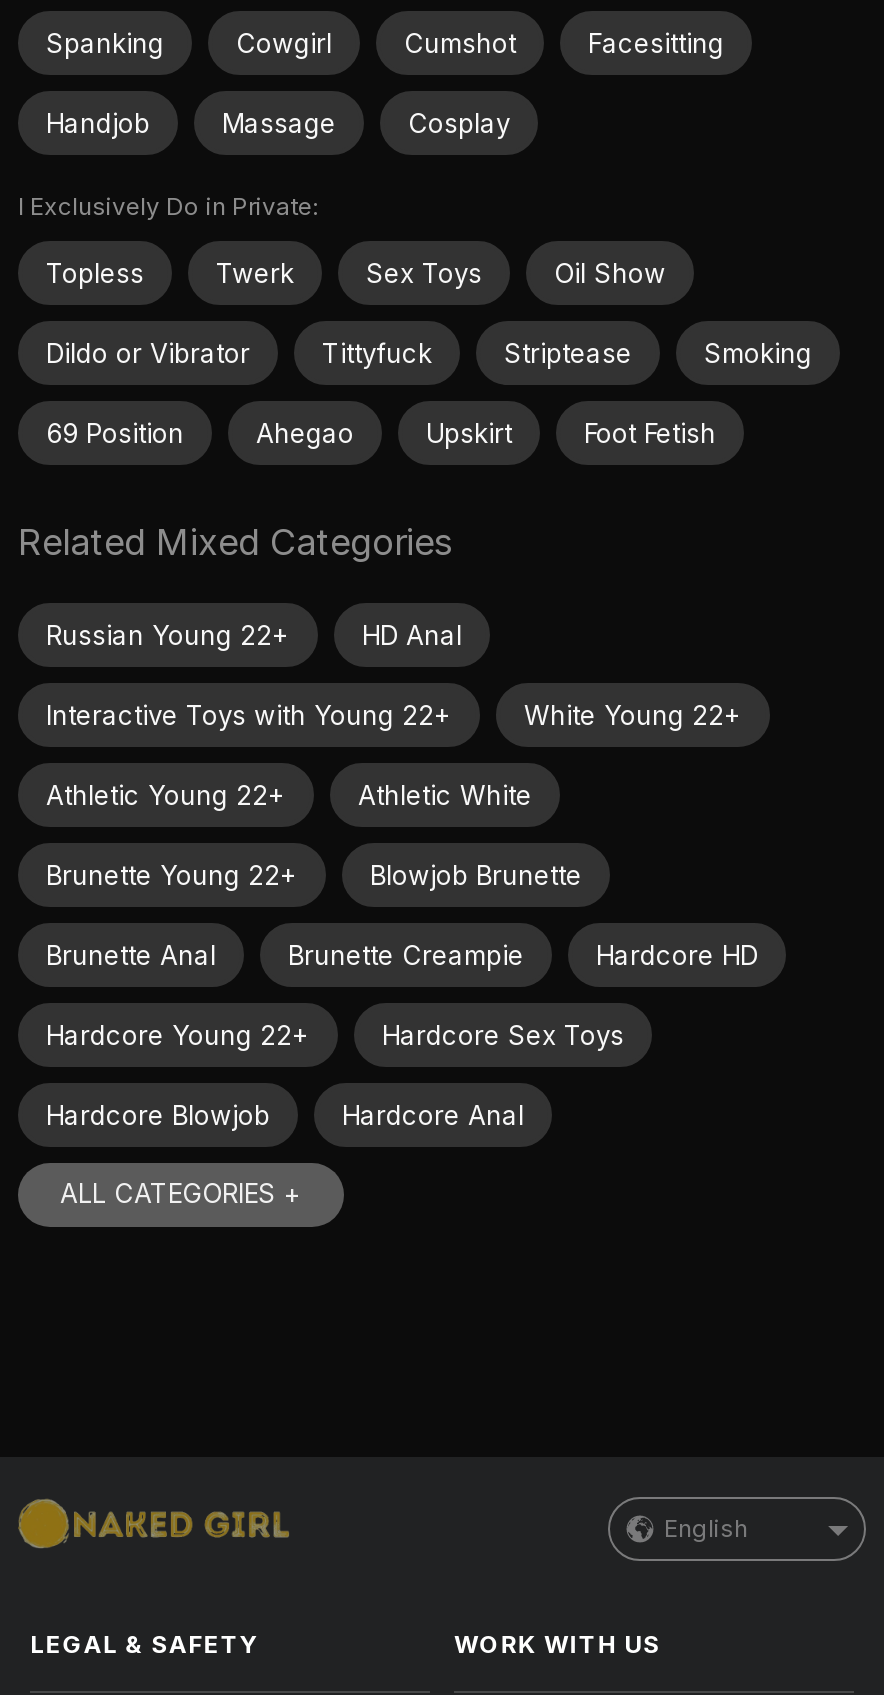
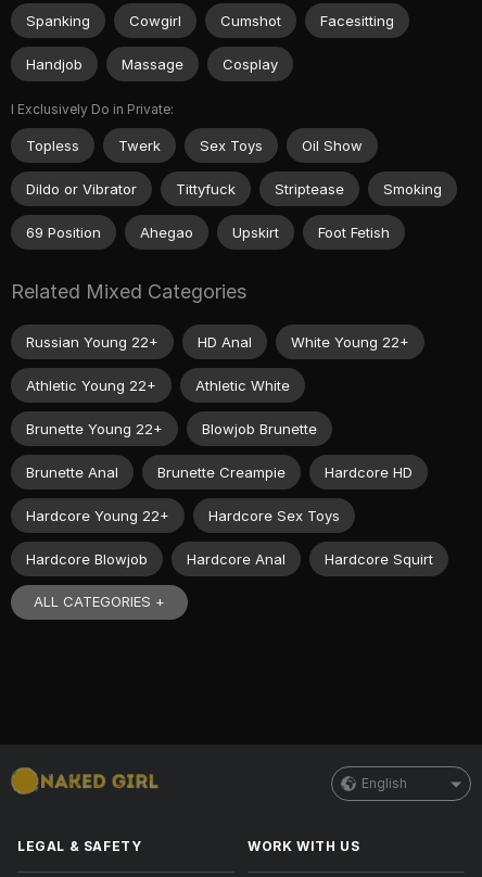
- Interactive Toys with Young 22+

+ Hardcore Squirt
